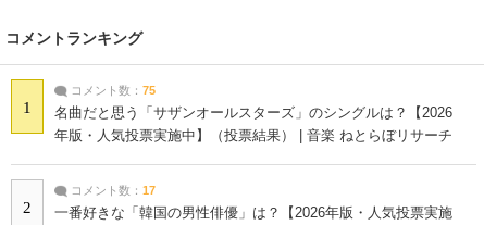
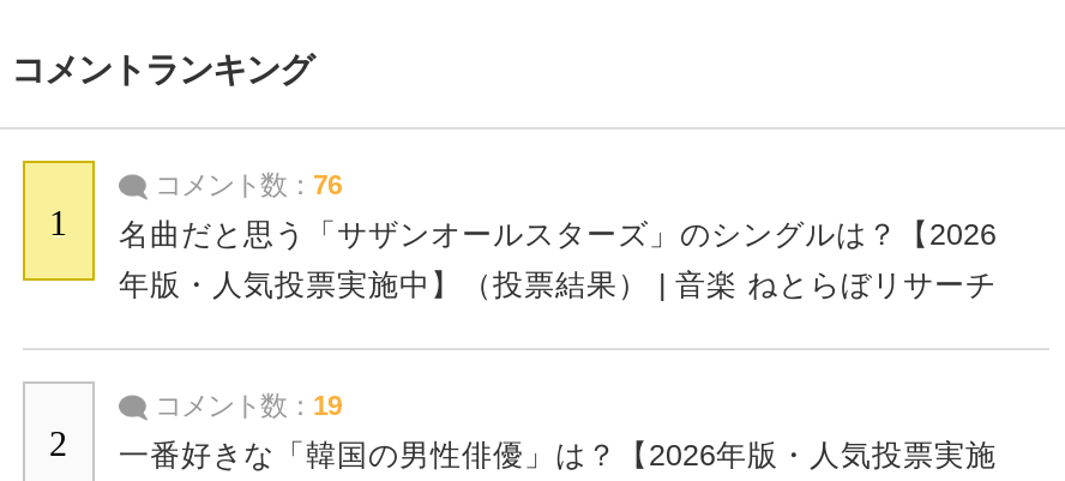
- コメント数：75
+ コメント数：76

- コメント数：17
+ コメント数：19
